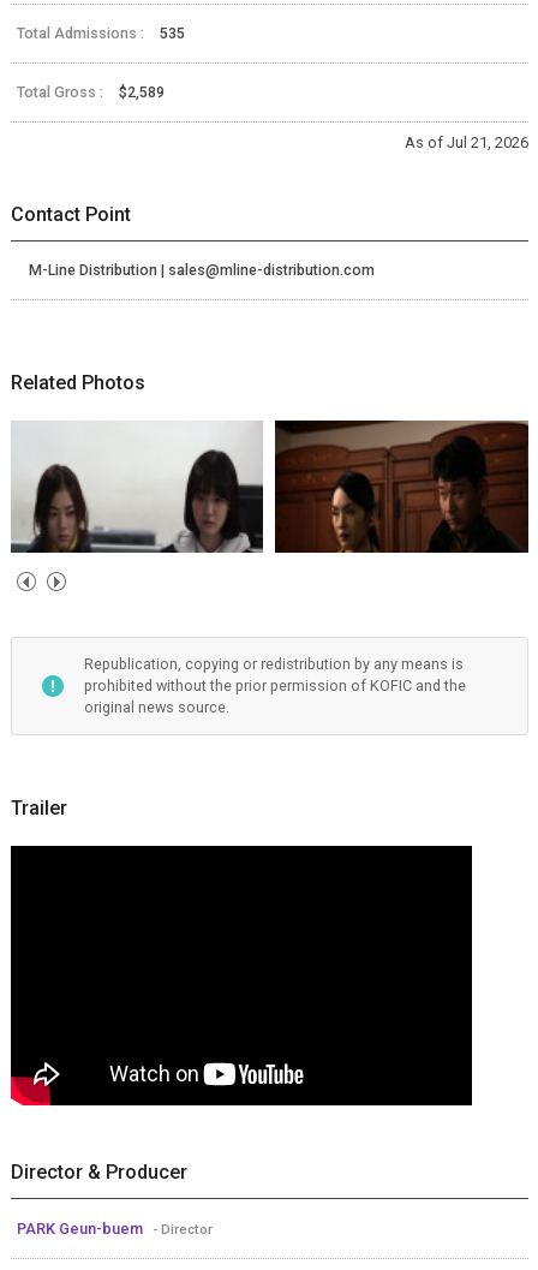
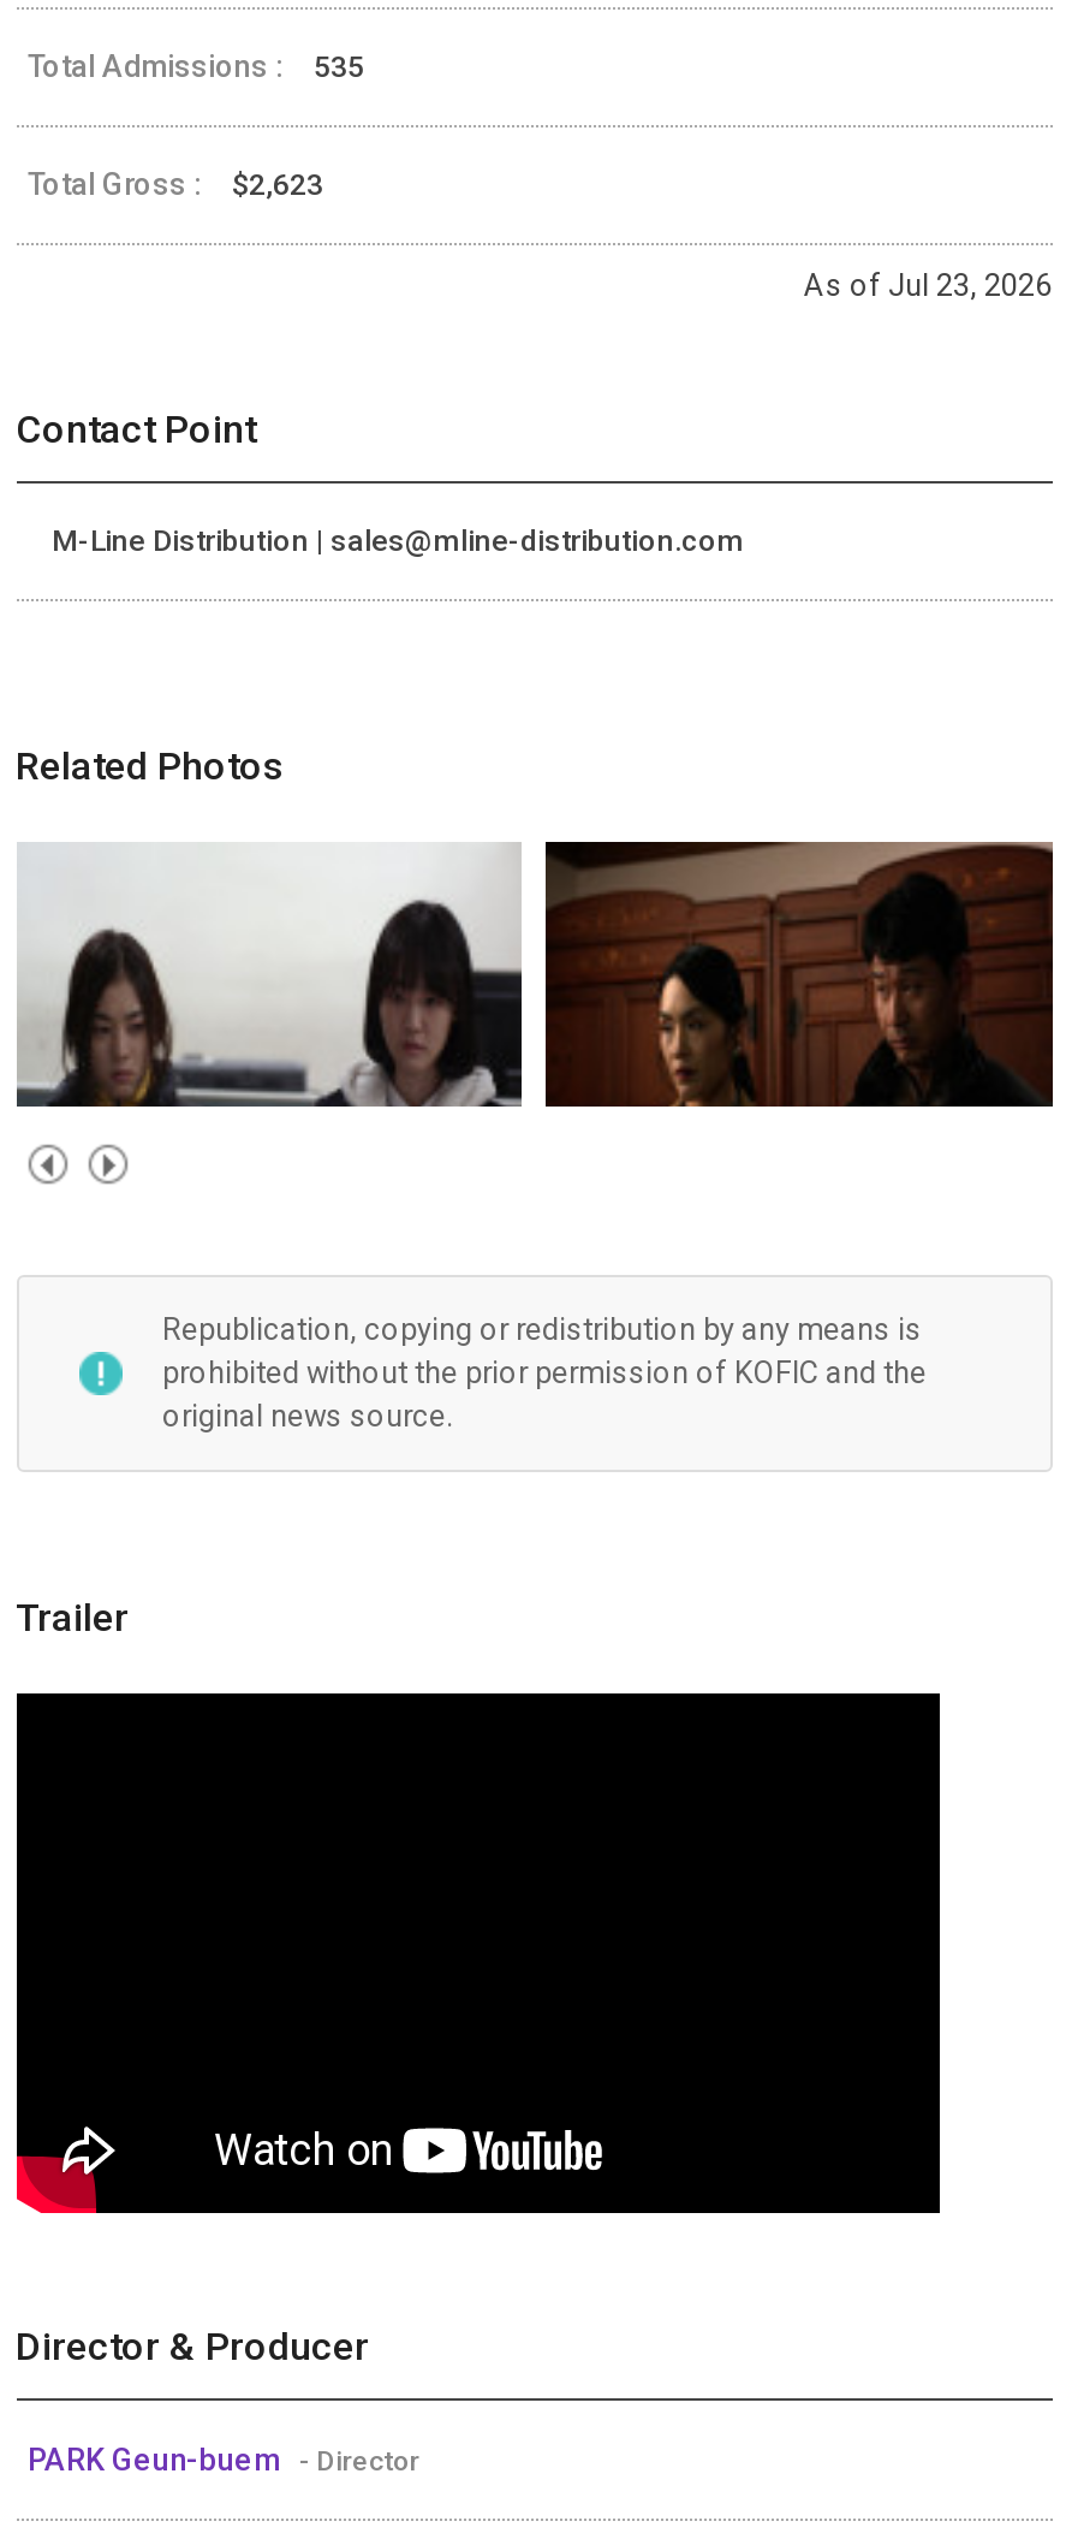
- Total Gross : $2,589
+ Total Gross : $2,623

- As of Jul 21, 2026
+ As of Jul 23, 2026
